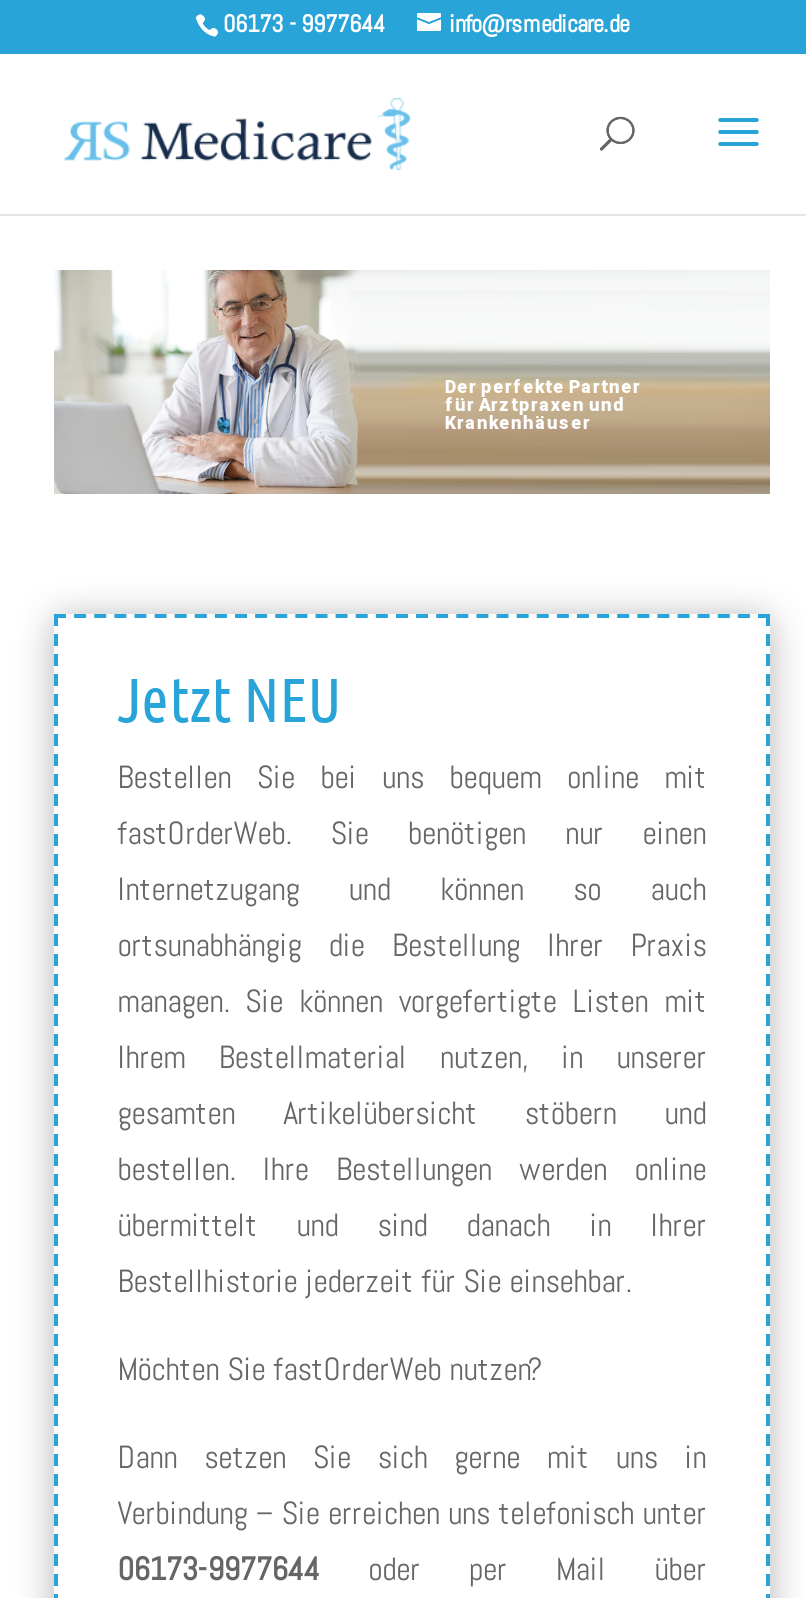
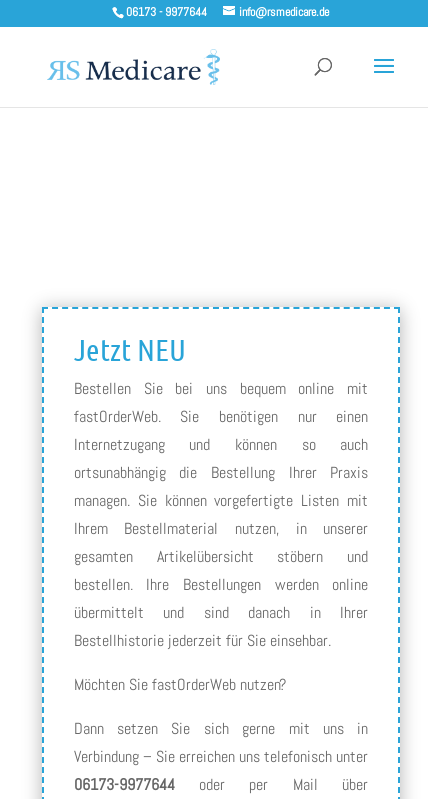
- [image]
- Der perfekte Partner
- für Arztpraxen und
- Krankenhäuser
